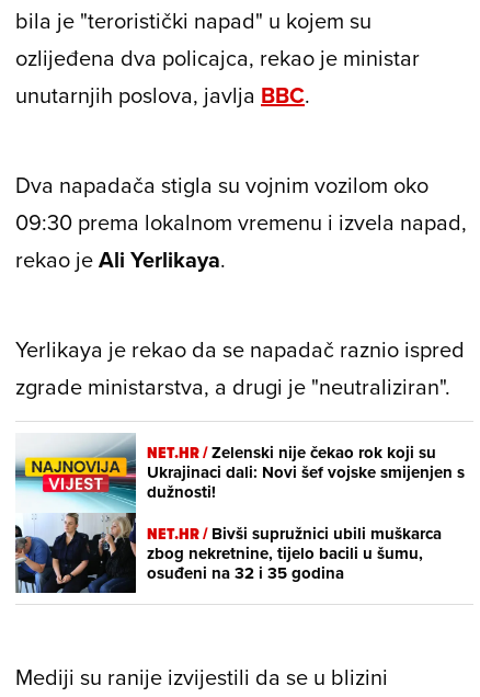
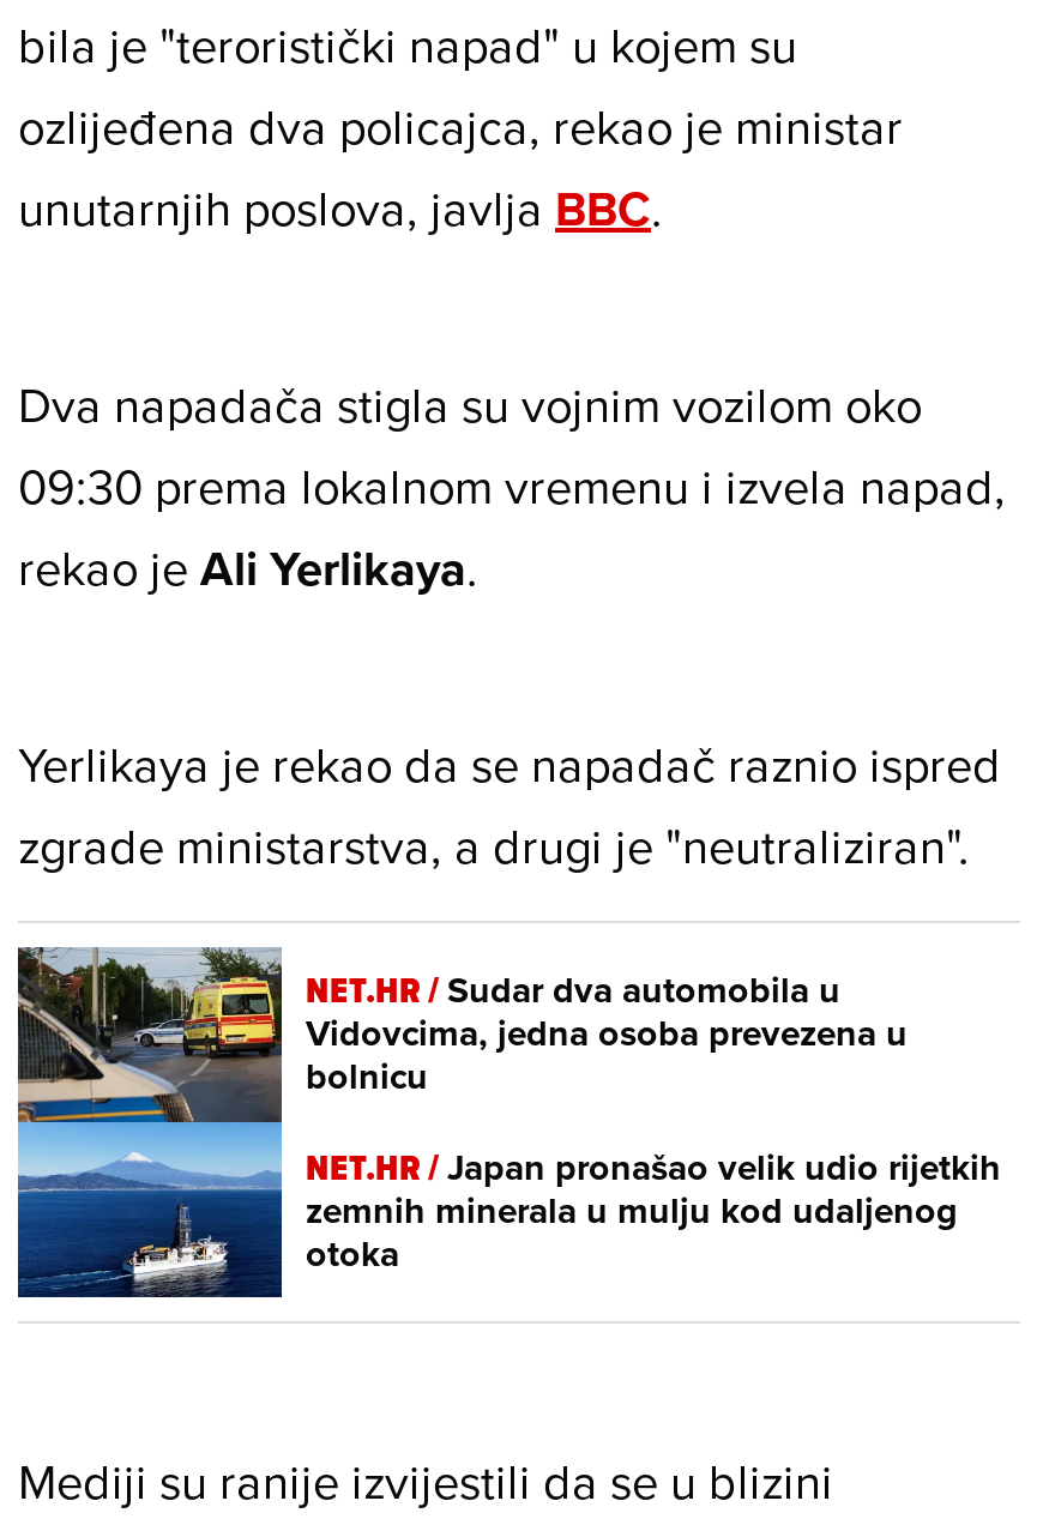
- [image]
- NET.HR / Zelenski nije čekao rok koji su
- Ukrajinaci dali: Novi šef vojske smijenjen s
- dužnosti!
+ [image]
+ NET.HR / Sudar dva automobila u
+ Vidovcima, jedna osoba prevezena u
+ bolnicu

- NET.HR /Bivši supružnici ubili muškarca
- zbog nekretnine, tijelo bacili u šumu,
- osuđeni na 32 i 35 godina
+ NET.HR /Japan pronašao velik udio rijetkih
+ zemnih minerala u mulju kod udaljenog
+ otoka
